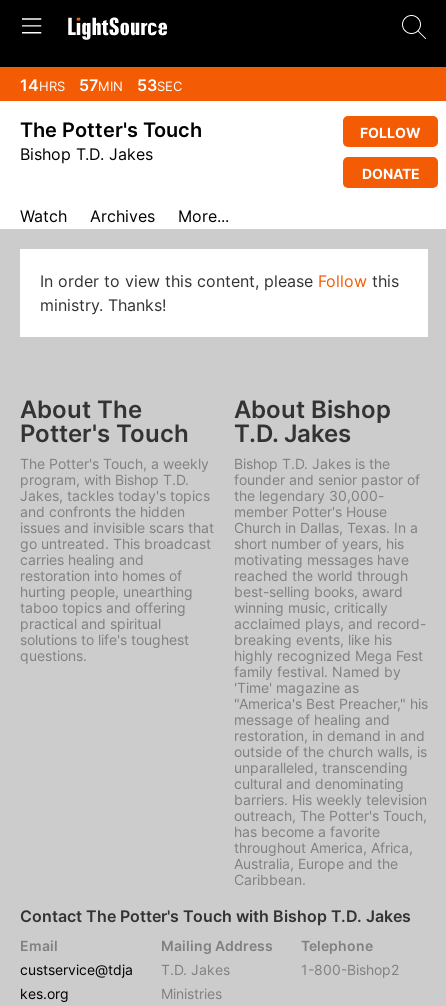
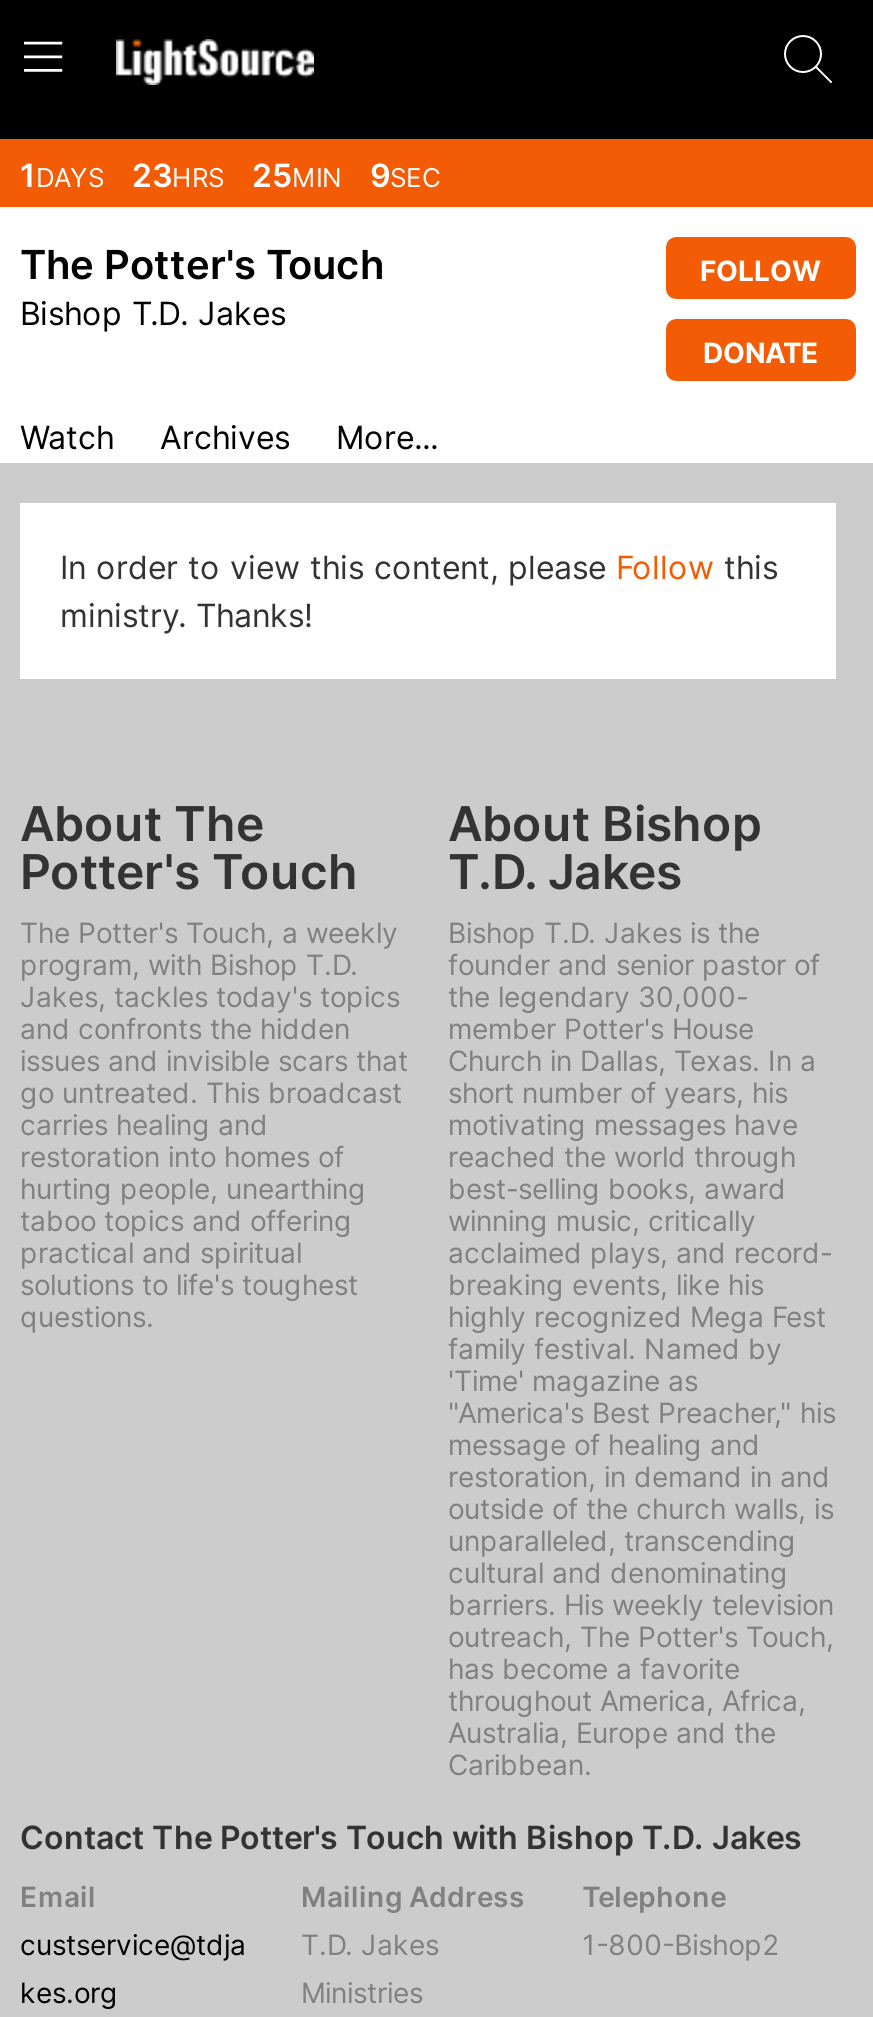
- 14HRS 57MIN 53SEC
+ 1DAYS 23HRS 25MIN 9SEC
